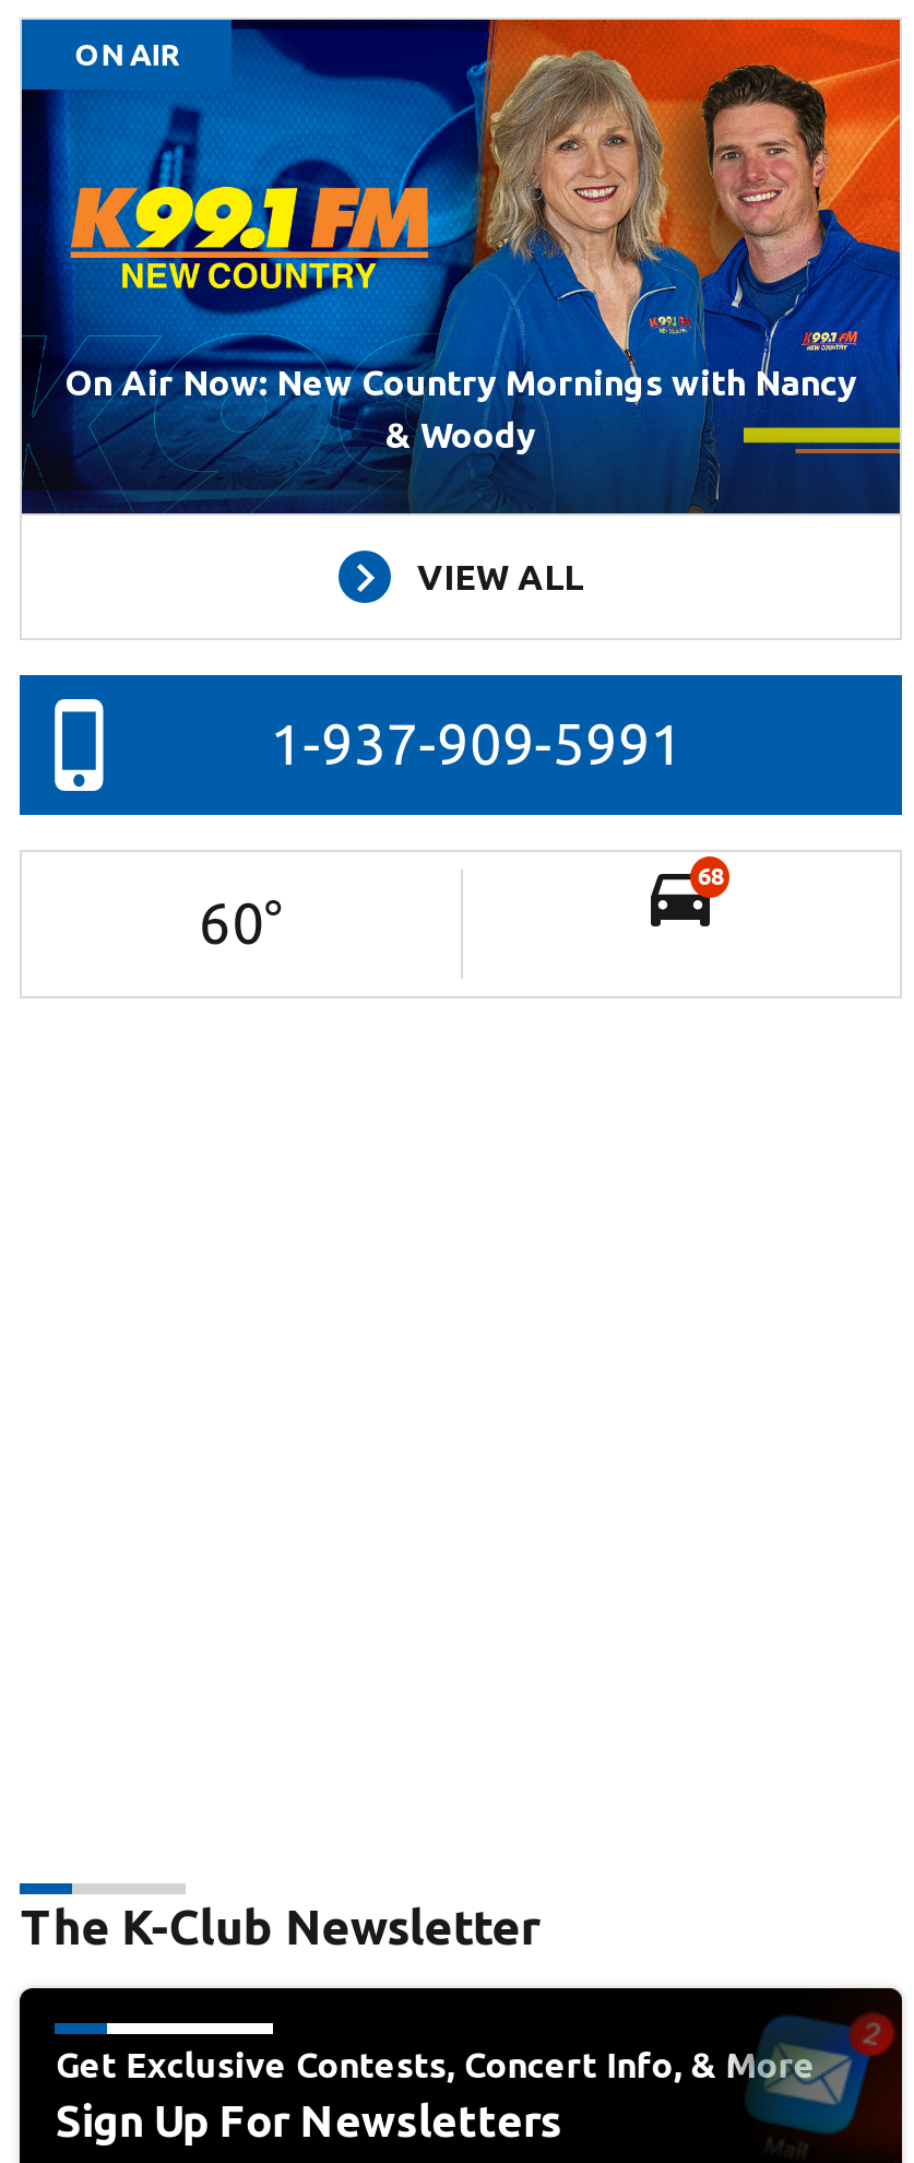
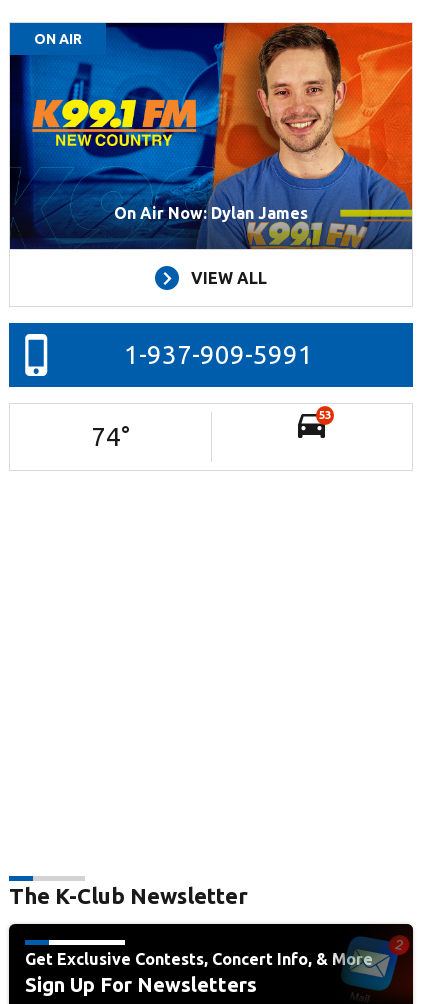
- [image]
- On Air Now: New Country Mornings with Nancy
- & Woody
+ [image]
+ On Air Now: Dylan James

- 68
+ 53

- 60°
+ 74°
